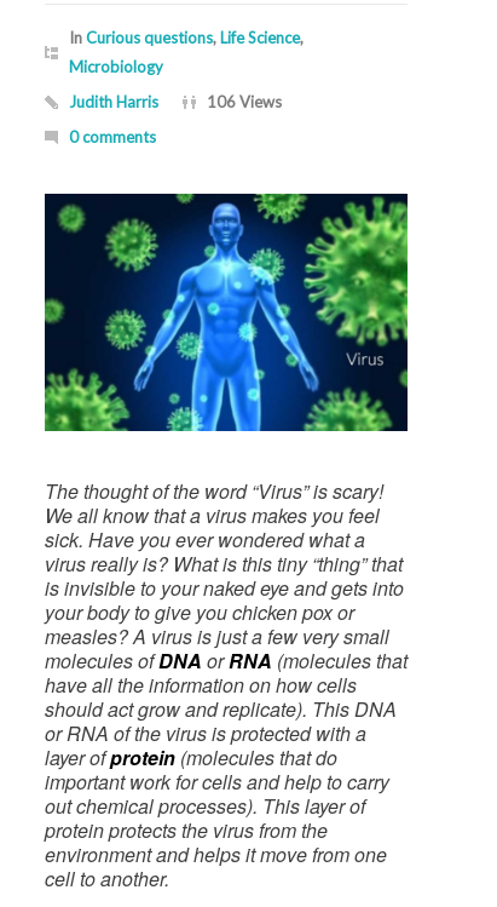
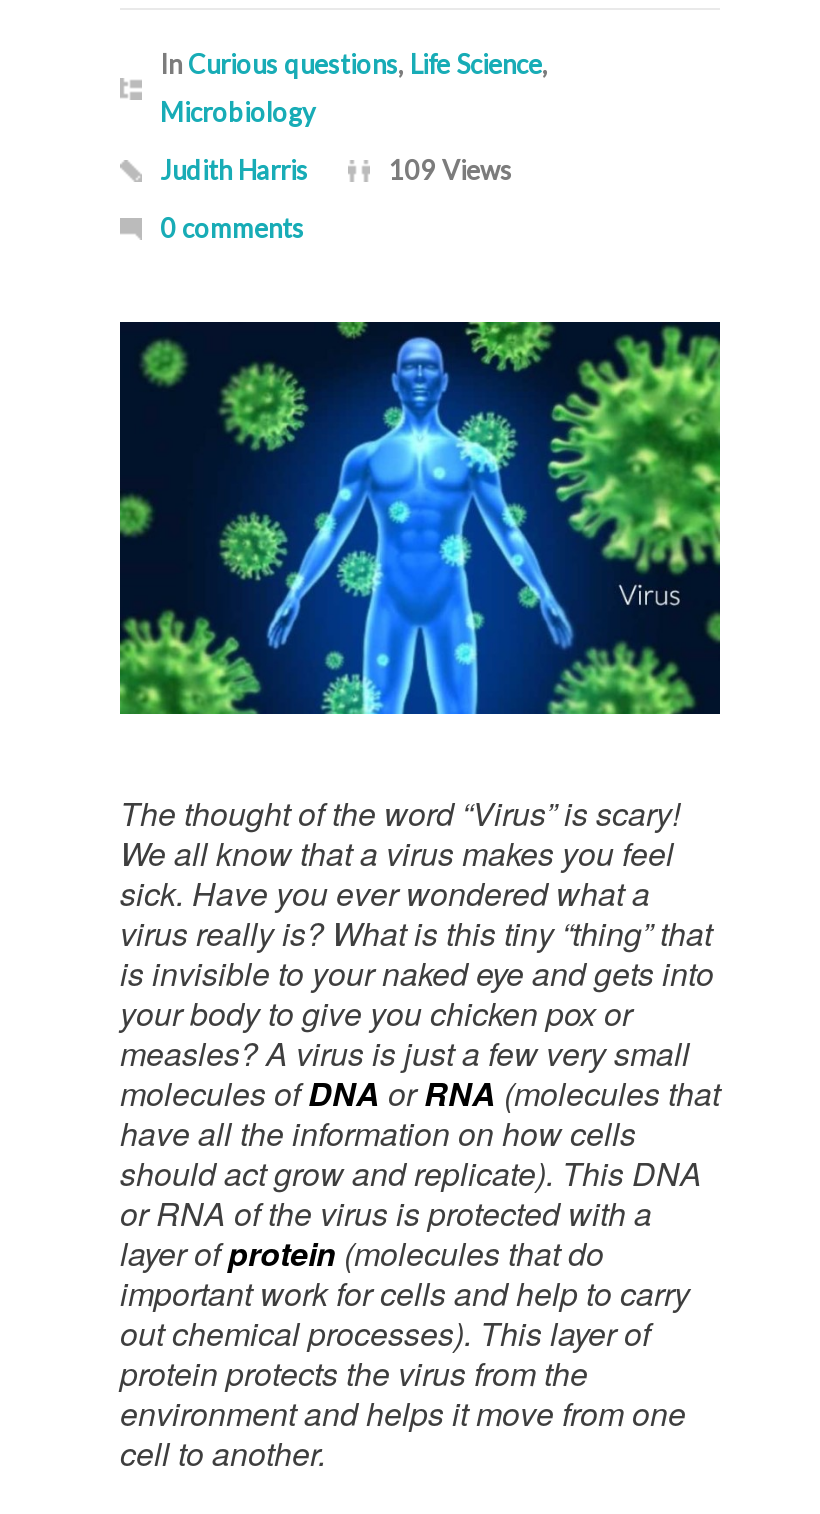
- 106 Views
+ 109 Views
